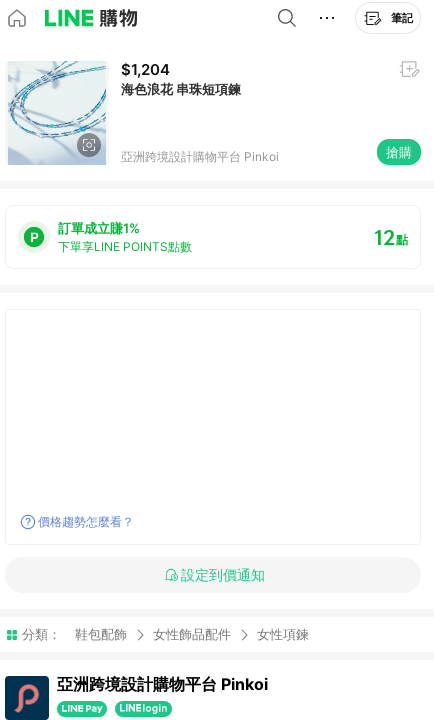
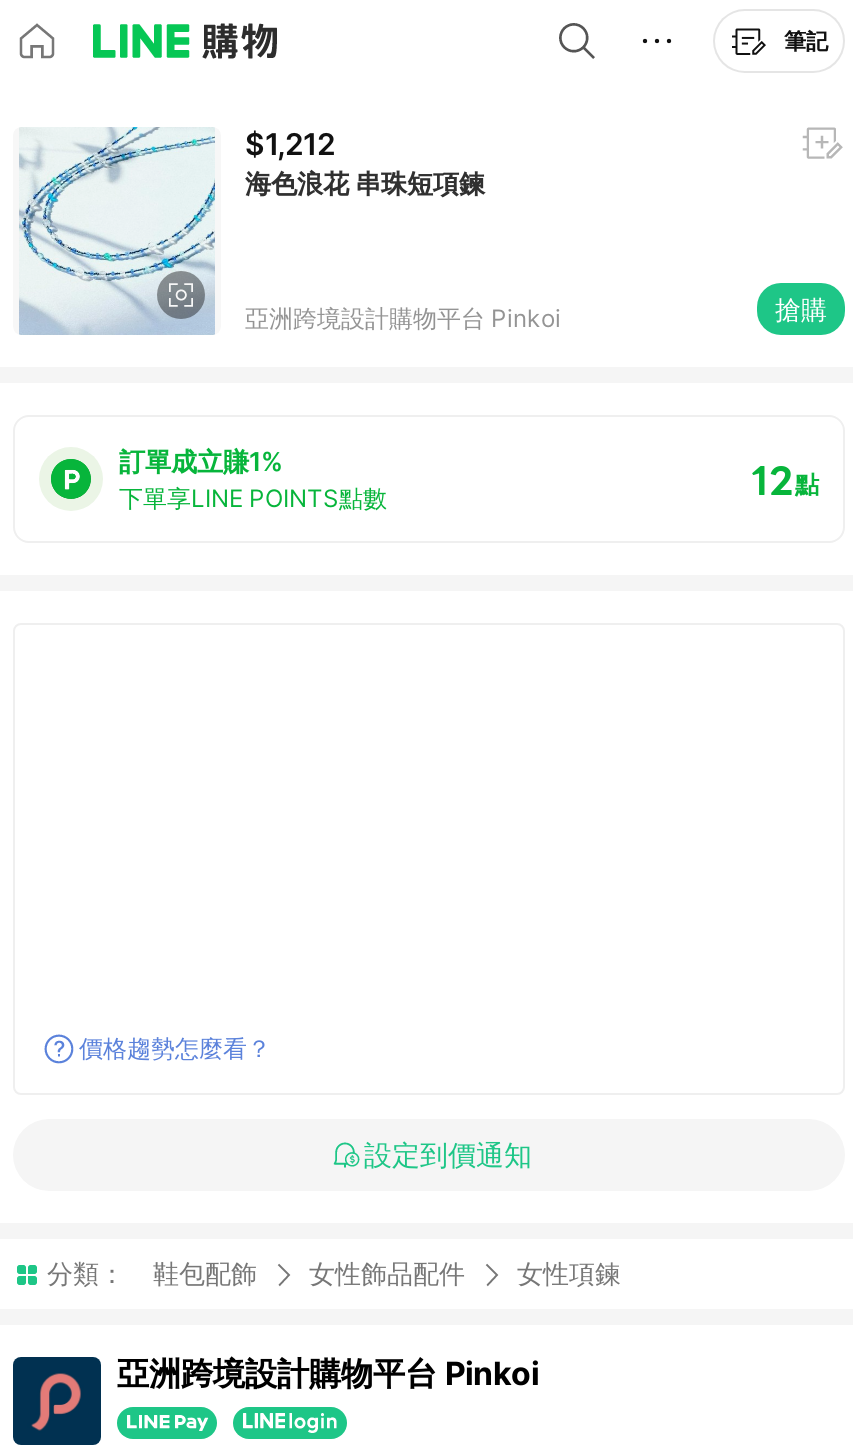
- $1,204
+ $1,212
